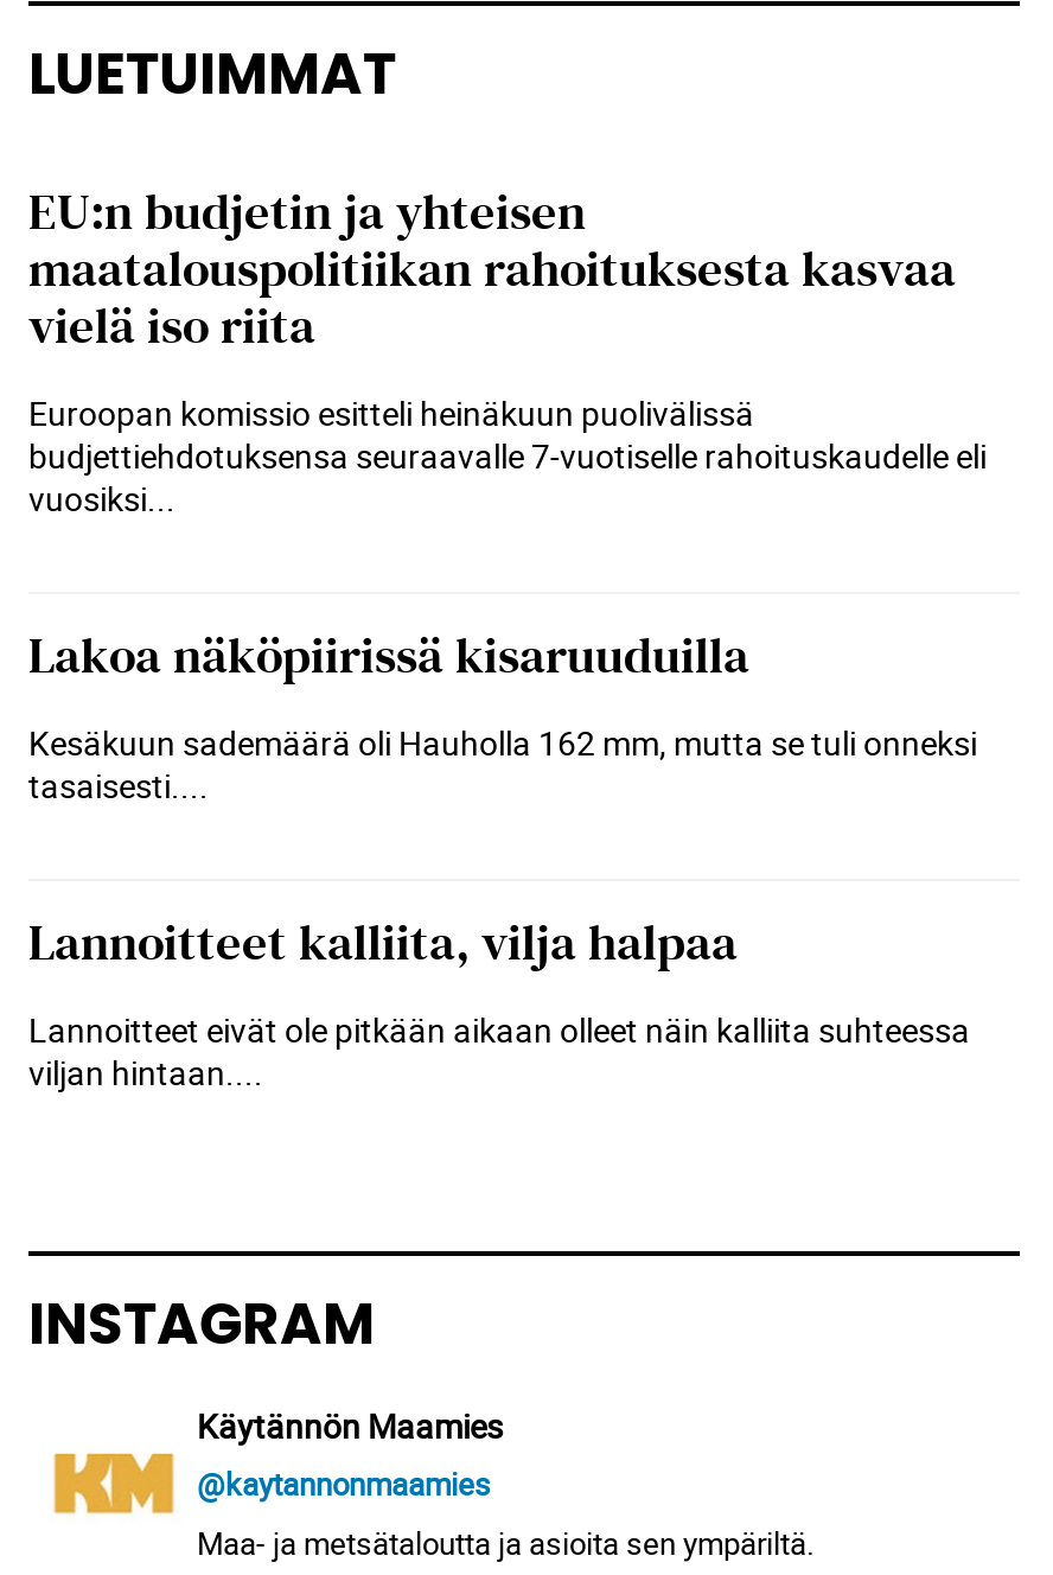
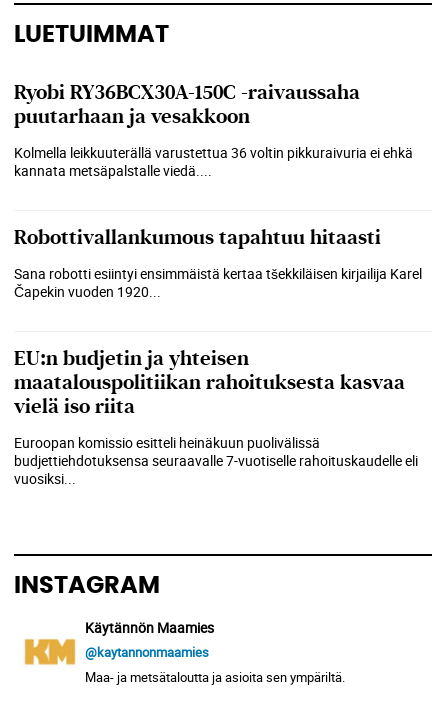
+ Ryobi RY36BCX30A-150C -raivaussaha
+ puutarhaan ja vesakkoon
+ Kolmella leikkuuterällä varustettua 36 voltin pikkuraivuria ei ehkä
+ kannata metsäpalstalle viedä....
+ Robottivallankumous tapahtuu hitaasti
+ Sana robotti esiintyi ensimmäistä kertaa tšekkiläisen kirjailija Karel
+ Čapekin vuoden 1920...

moved down: EU:n budjetin ja yhteisen | maatalouspolitiikan rahoituksesta kasvaa | vielä iso riita | Euroopan komissio esitteli heinäkuun puolivälissä | budjettiehdotuksensa seuraavalle 7-vuotiselle rahoituskaudelle eli | vuosiksi...

- Lakoa näköpiirissä kisaruuduilla
- Kesäkuun sademäärä oli Hauholla 162 mm, mutta se tuli onneksi
- tasaisesti....
- Lannoitteet kalliita, vilja halpaa
- Lannoitteet eivät ole pitkään aikaan olleet näin kalliita suhteessa
- viljan hintaan....
